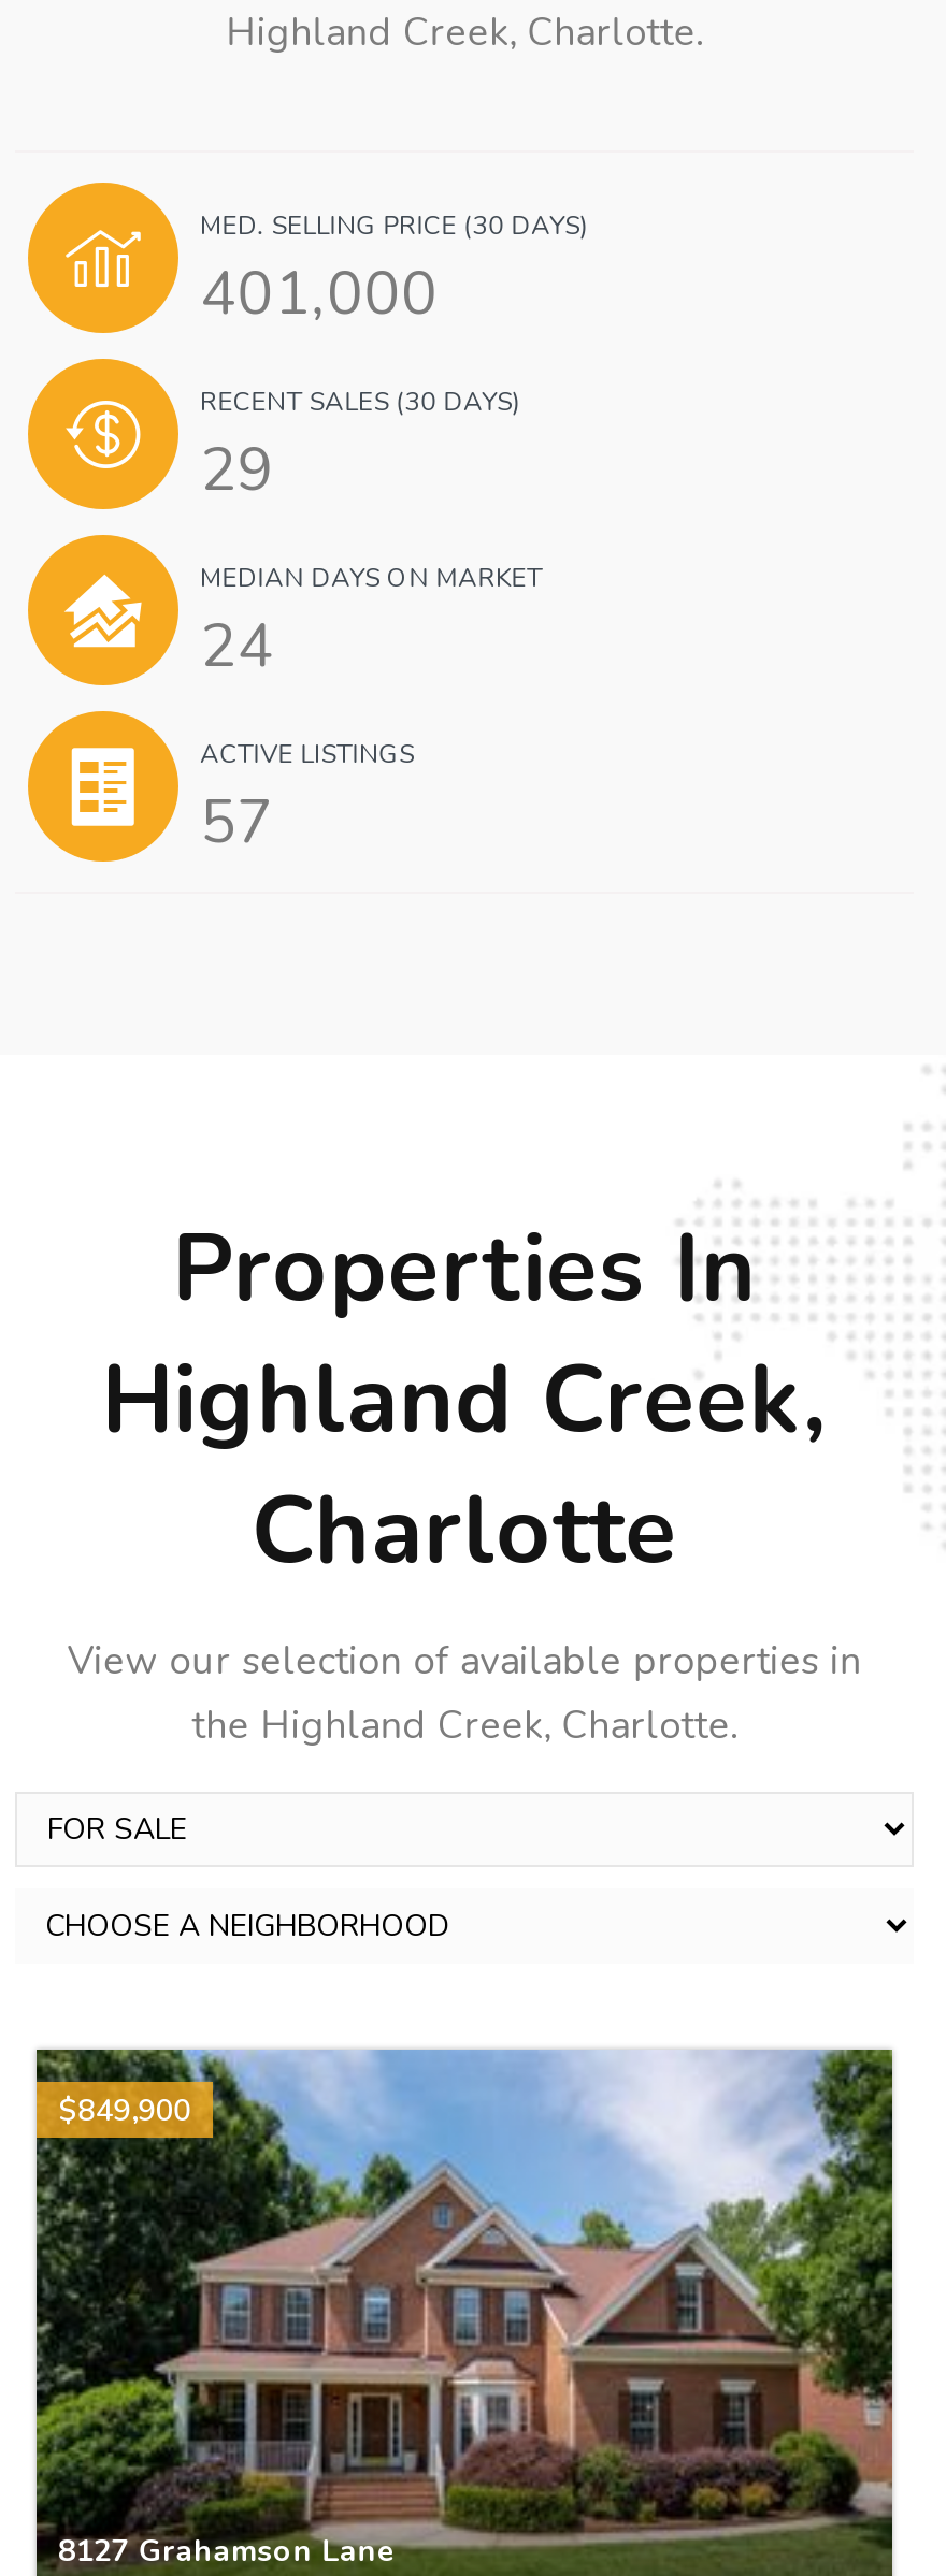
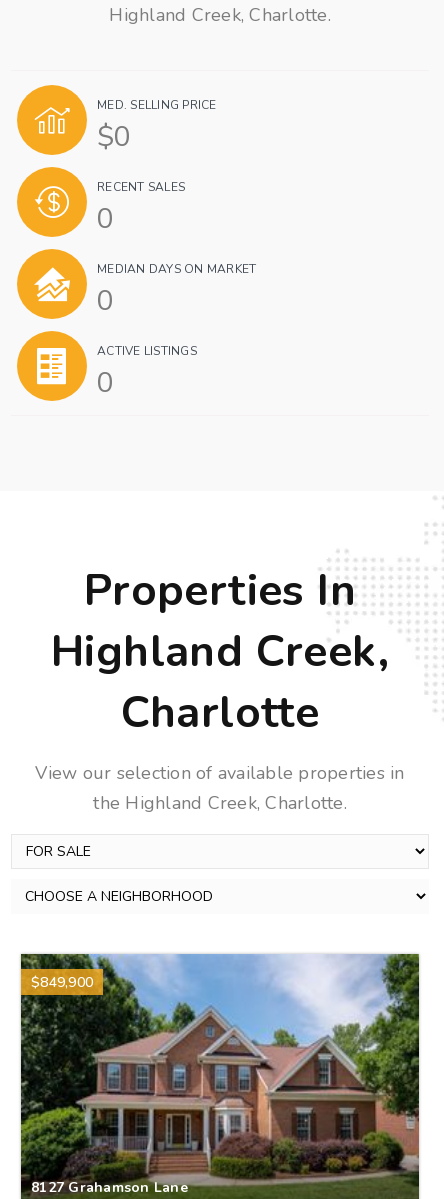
- MED. SELLING PRICE (30 DAYS)
- 401,000
+ MED. SELLING PRICE
+ $0

- RECENT SALES (30 DAYS)
- 29
+ RECENT SALES
+ 0

- 24
+ 0

- 57
+ 0
